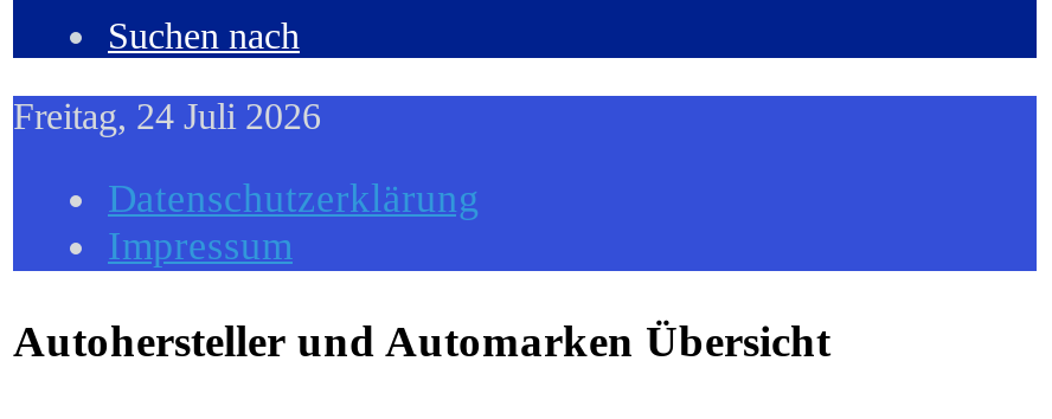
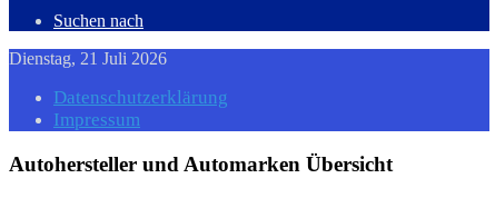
- Freitag, 24 Juli 2026
+ Dienstag, 21 Juli 2026
